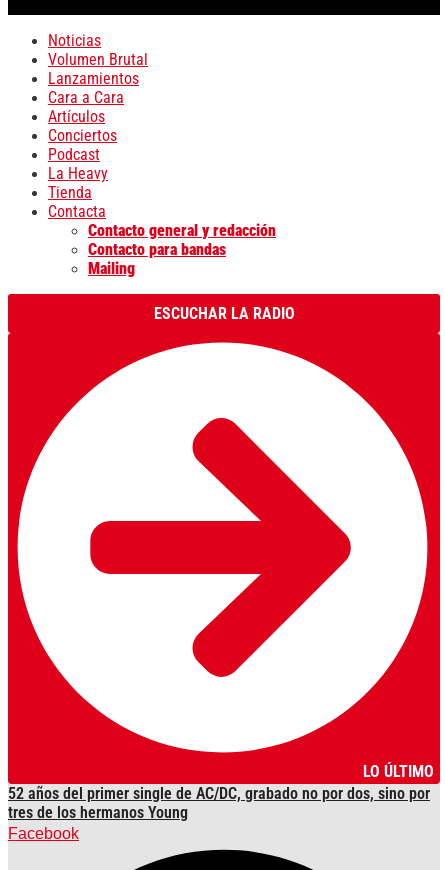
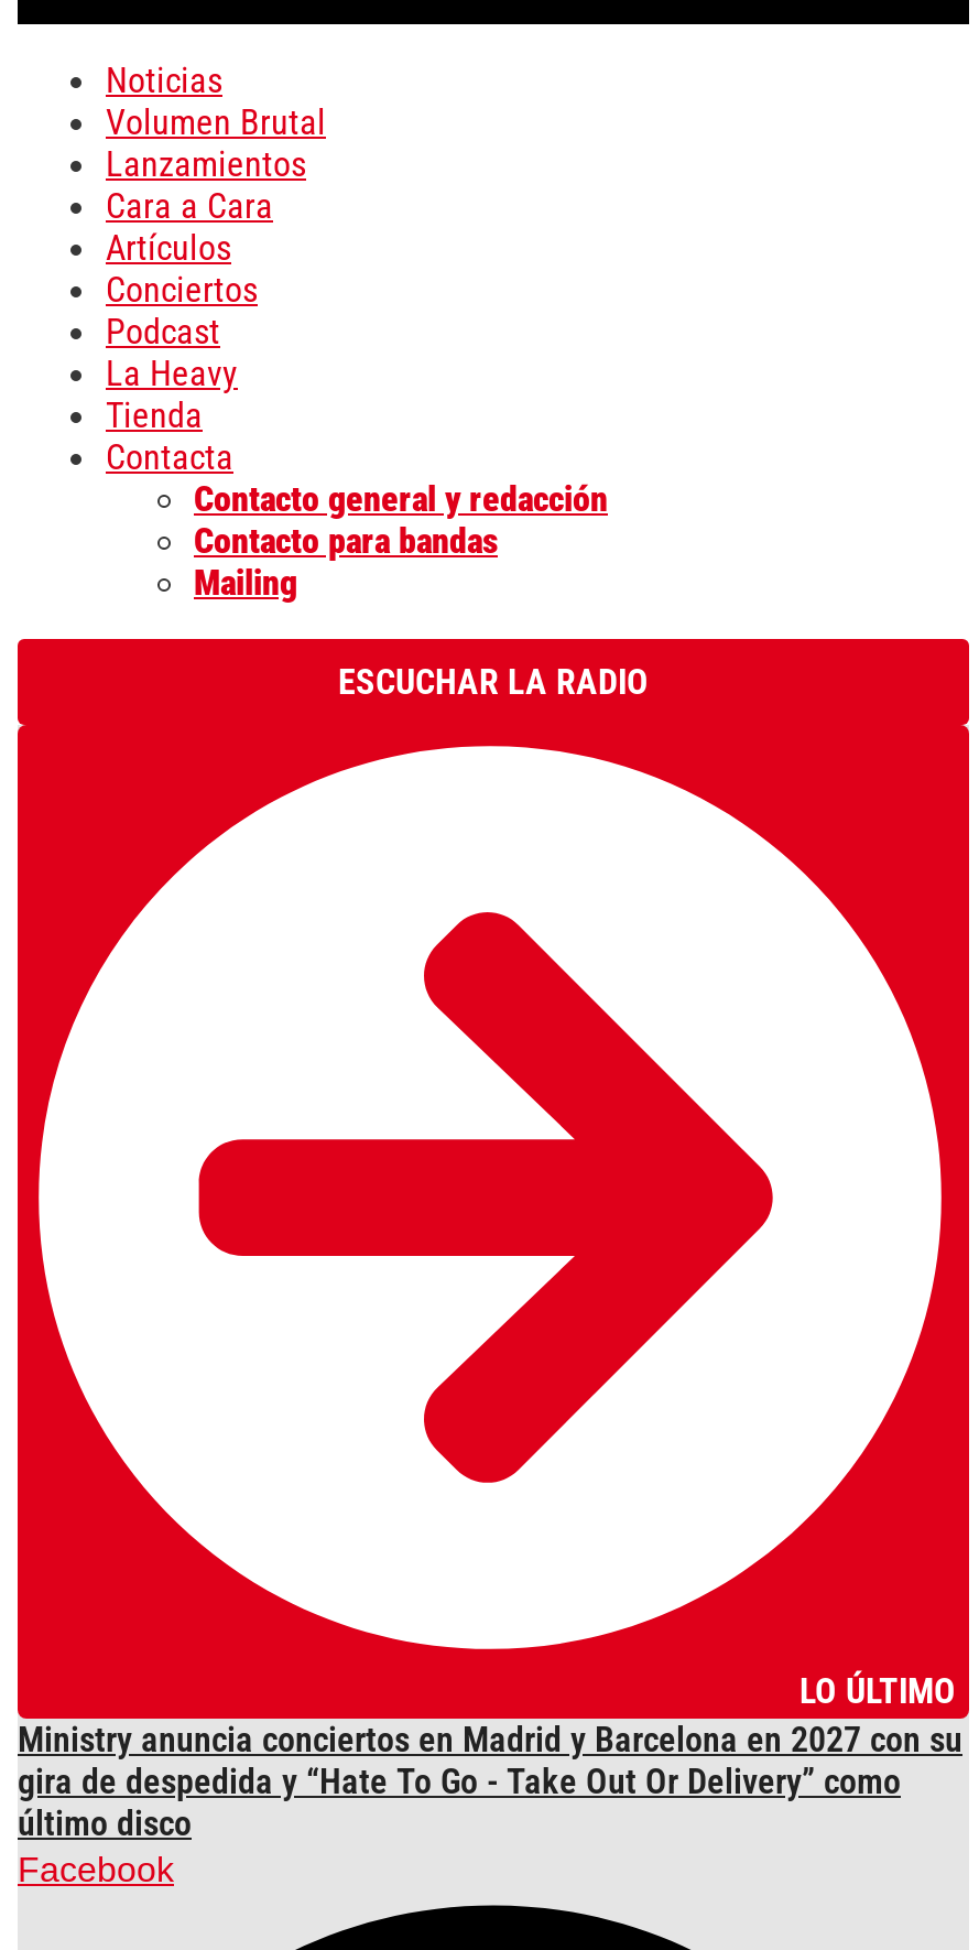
- 52 años del primer single de AC/DC, grabado no por dos, sino por
- tres de los hermanos Young
+ Ministry anuncia conciertos en Madrid y Barcelona en 2027 con su
+ gira de despedida y “Hate To Go - Take Out Or Delivery” como
+ último disco
